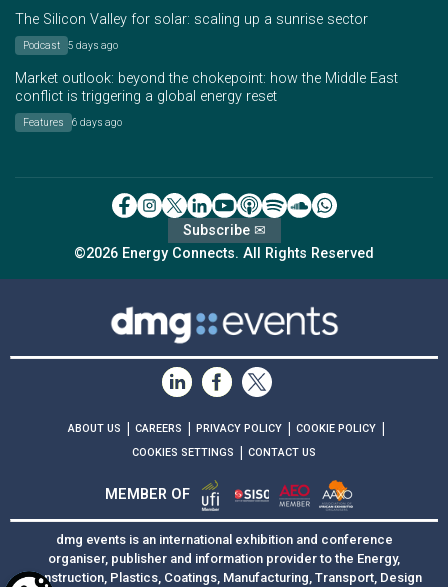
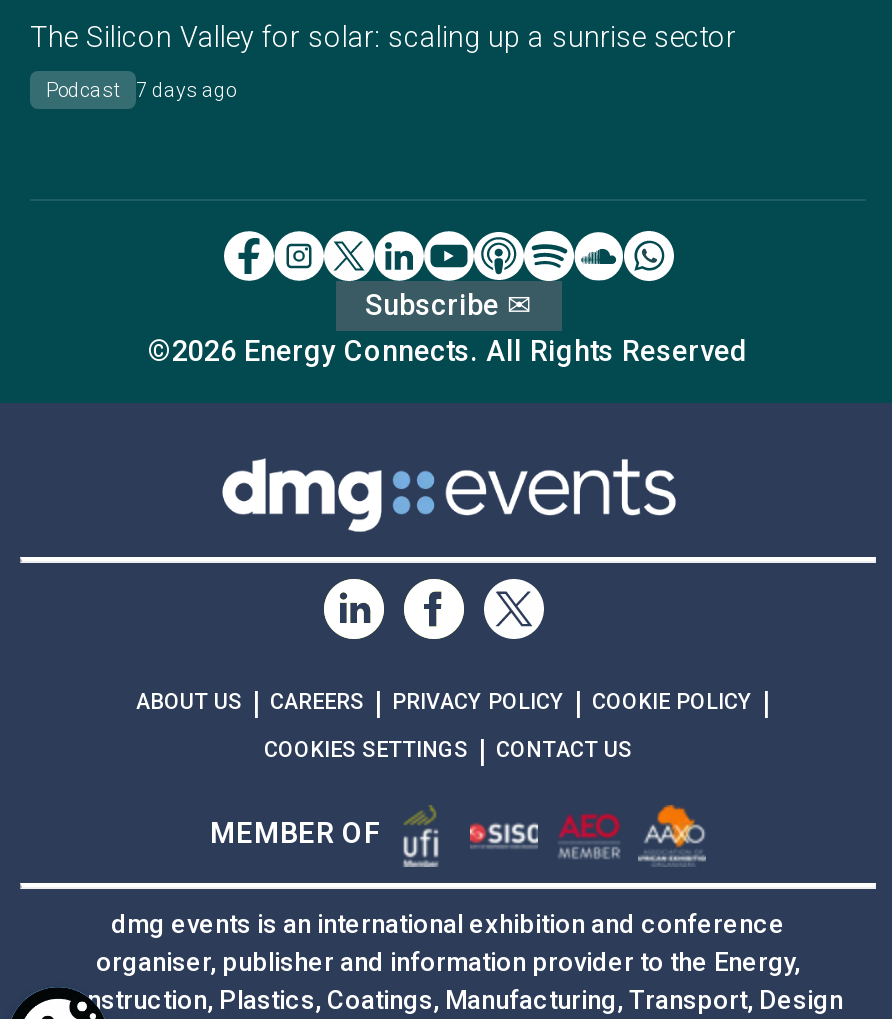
- 5 days ago
- Market outlook: beyond the chokepoint: how the Middle East
- conflict is triggering a global energy reset
- Features
- 6 days ago
+ 7 days ago
